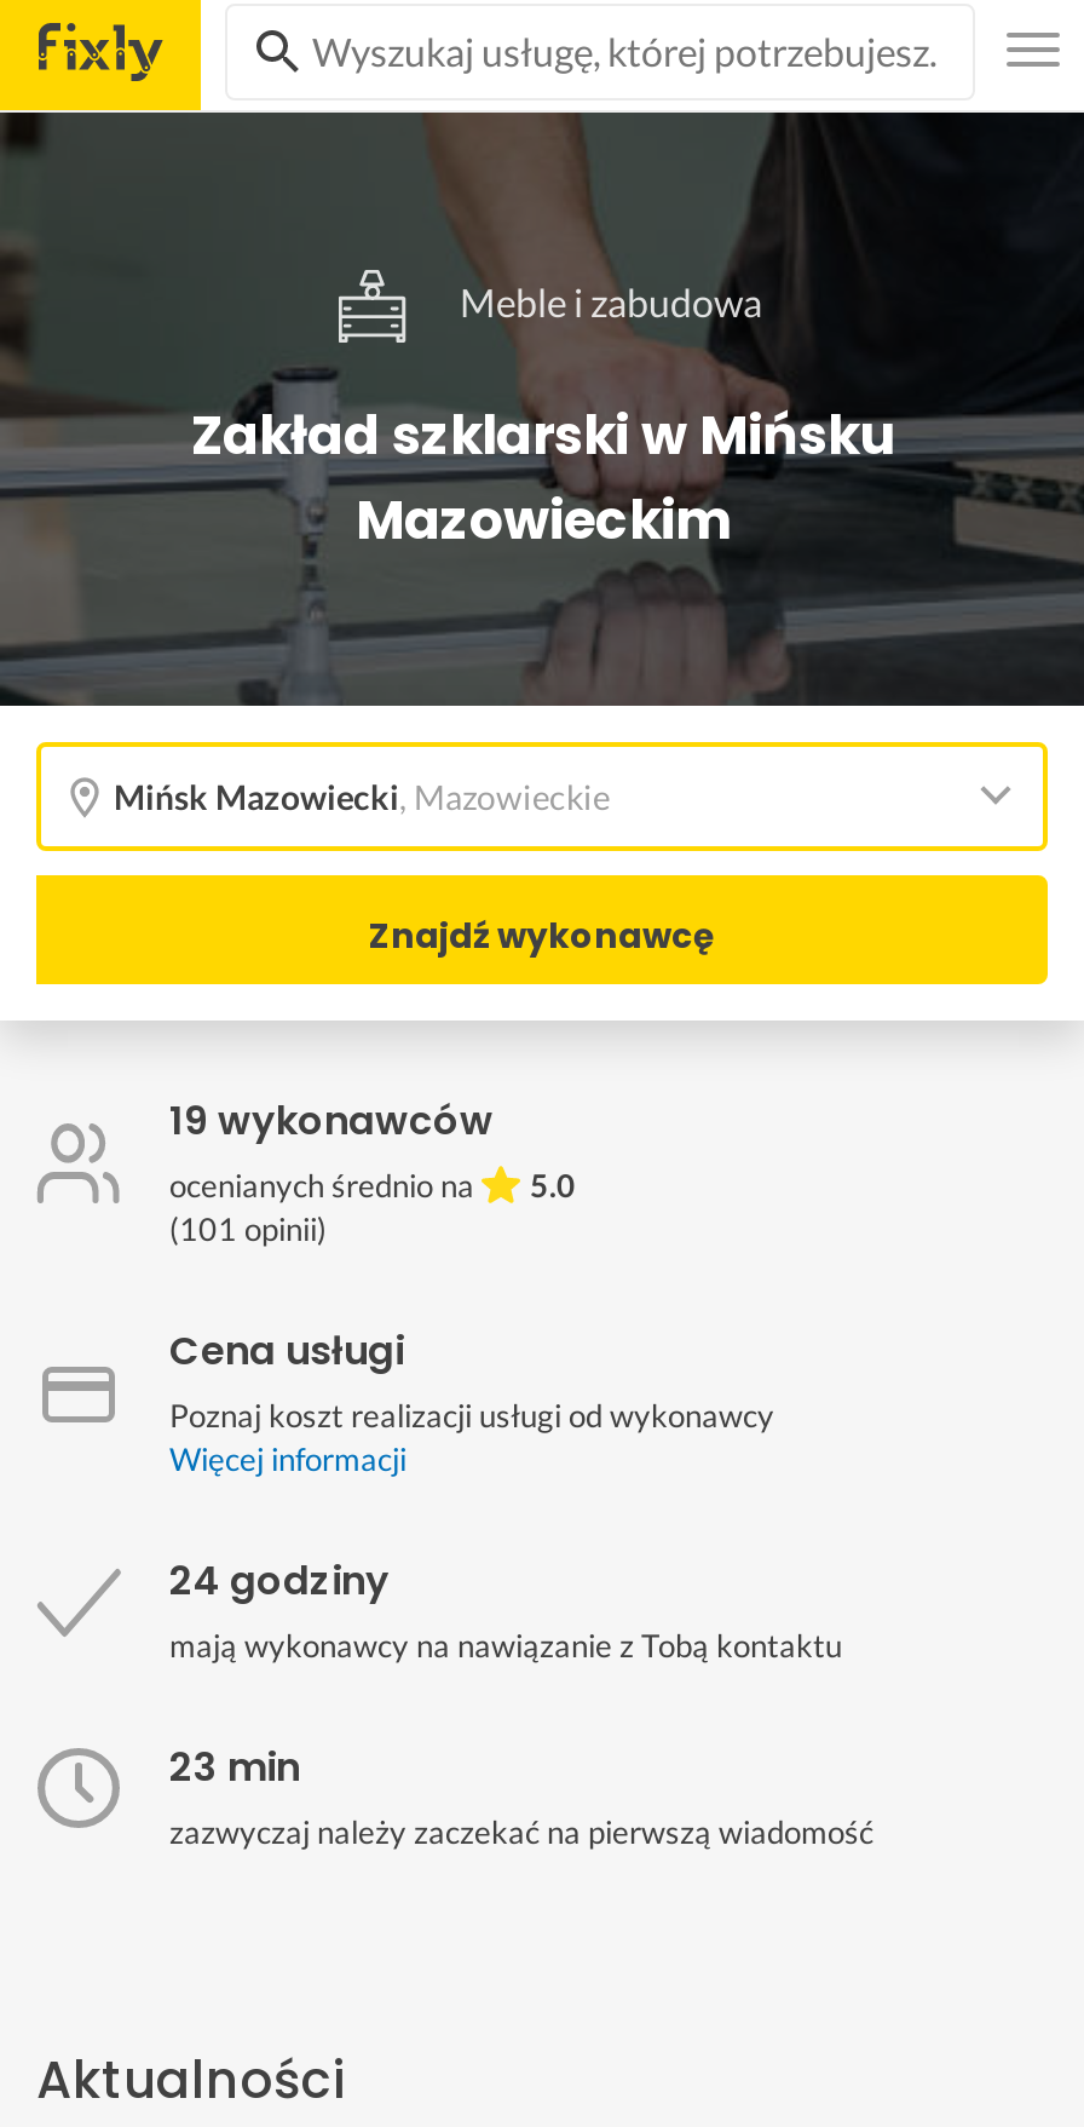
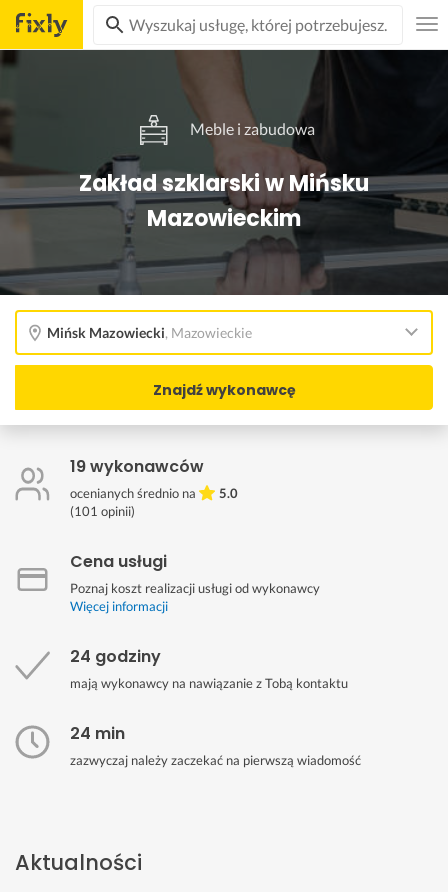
- 23 min
+ 24 min
